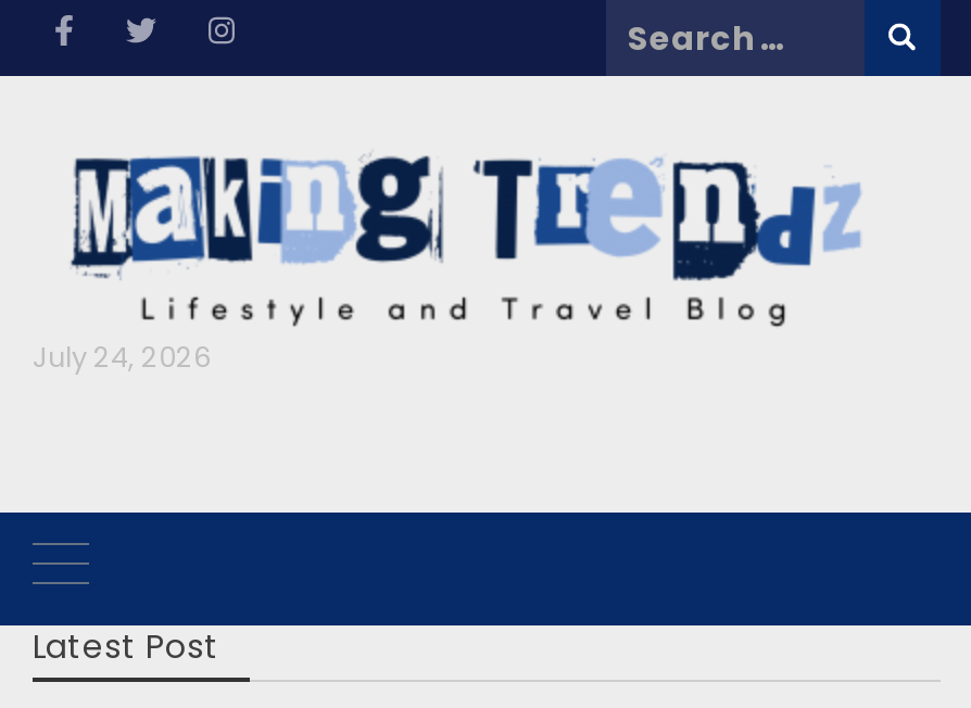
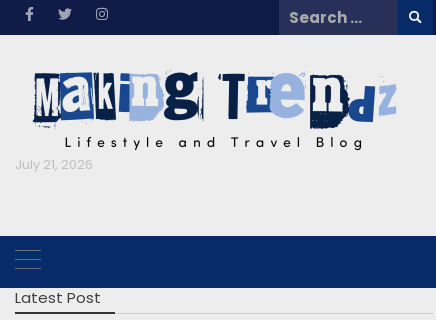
- July 24, 2026
+ July 21, 2026
